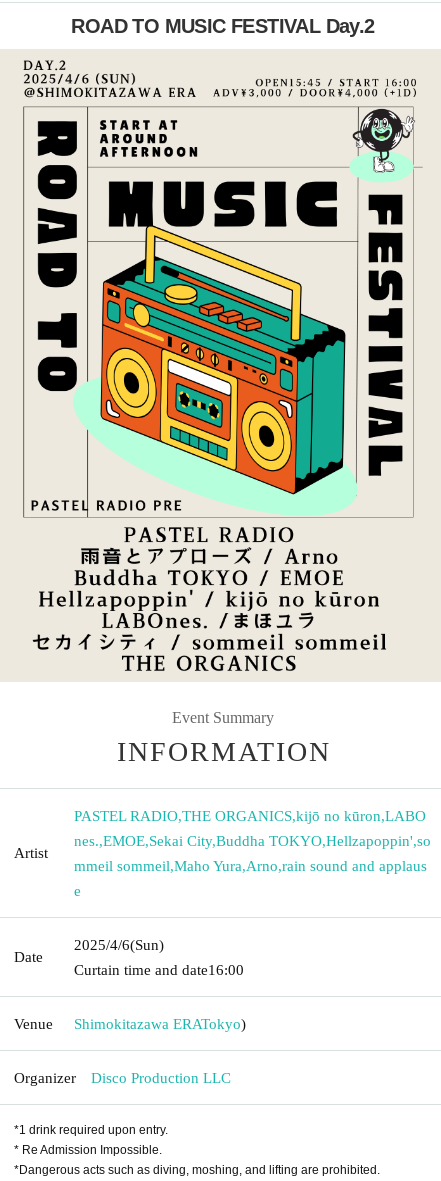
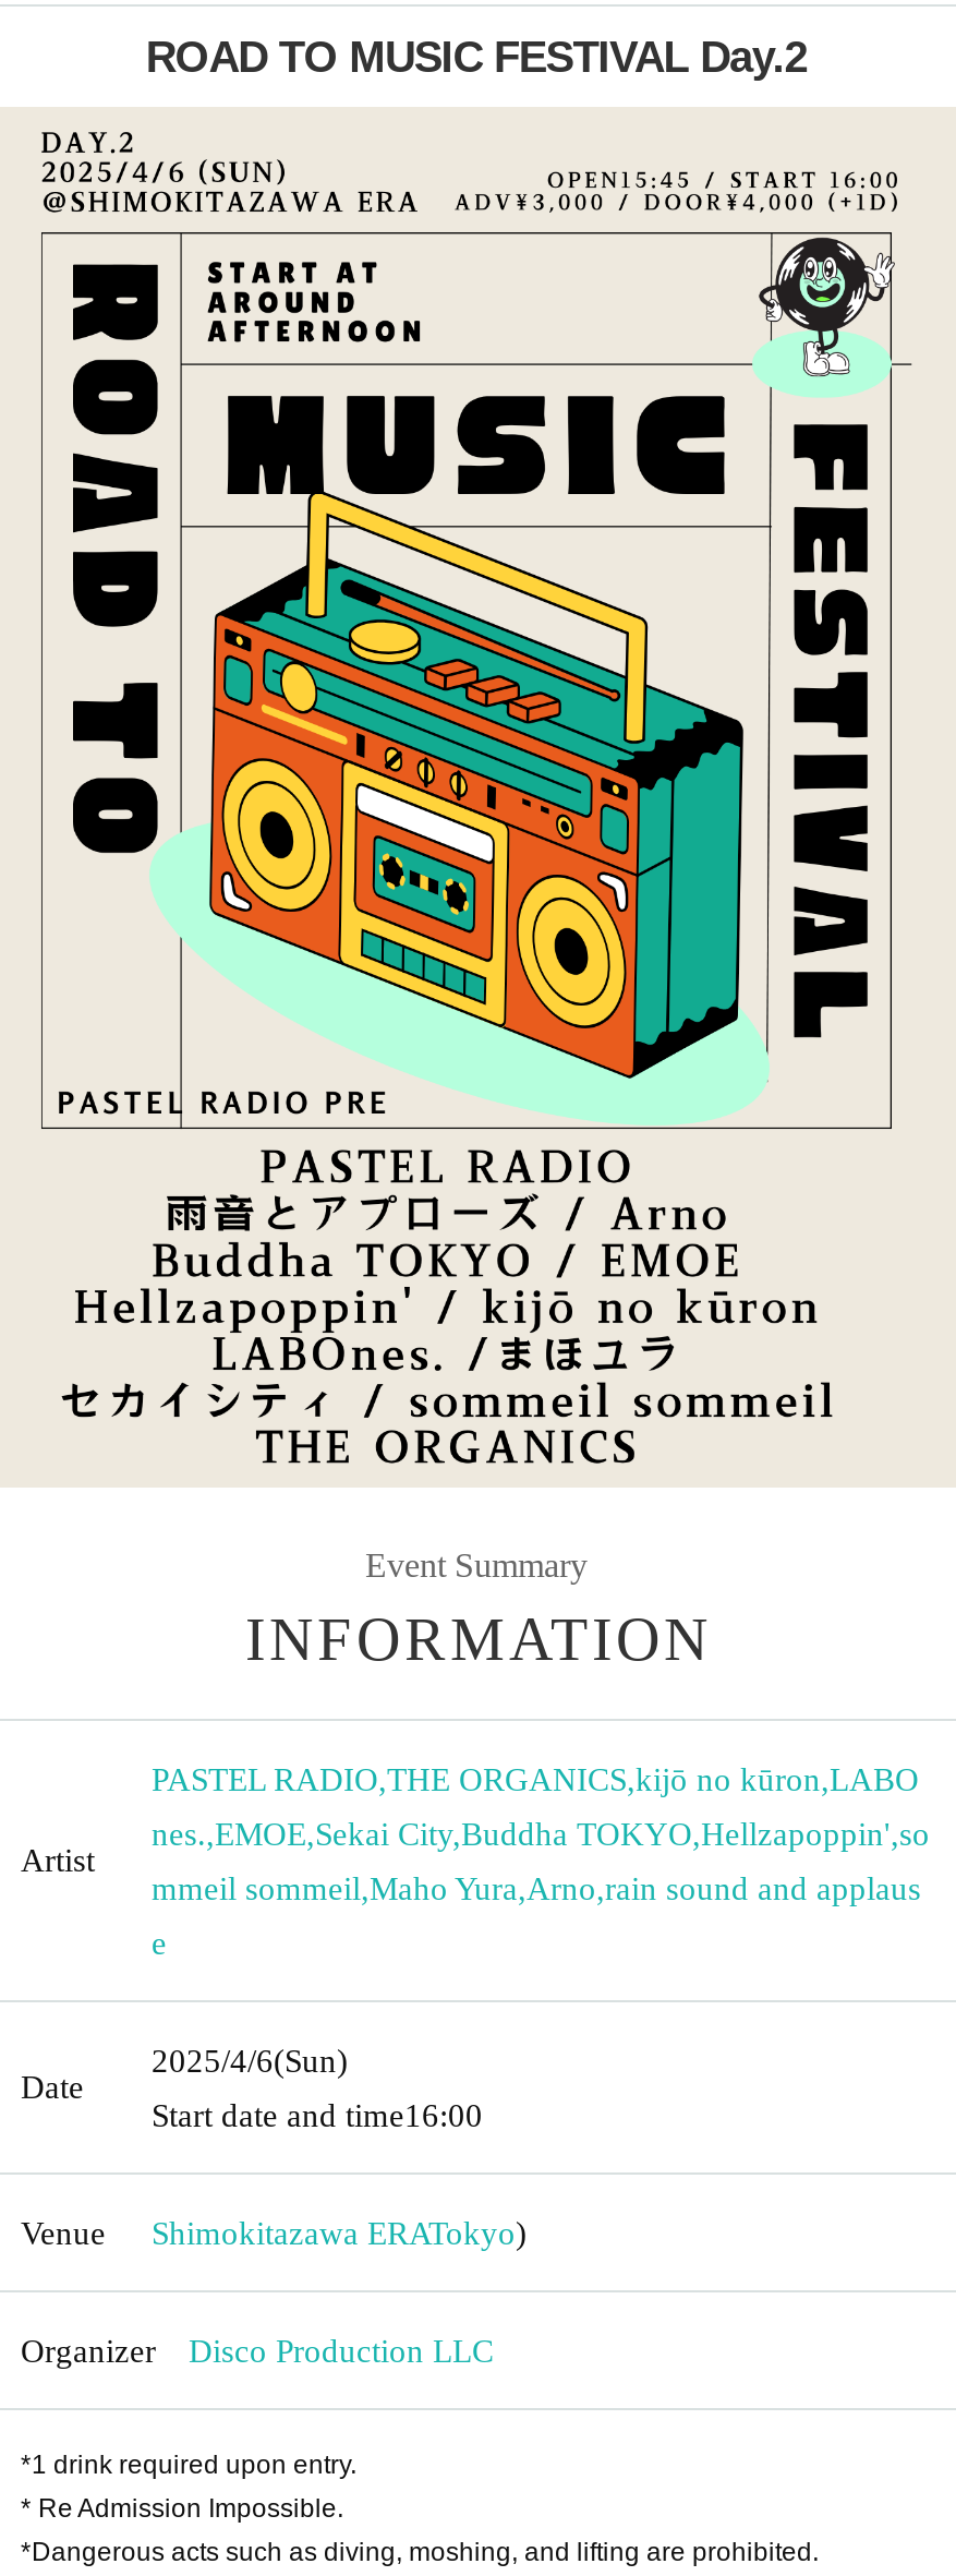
- Curtain time and date16:00
+ Start date and time16:00
